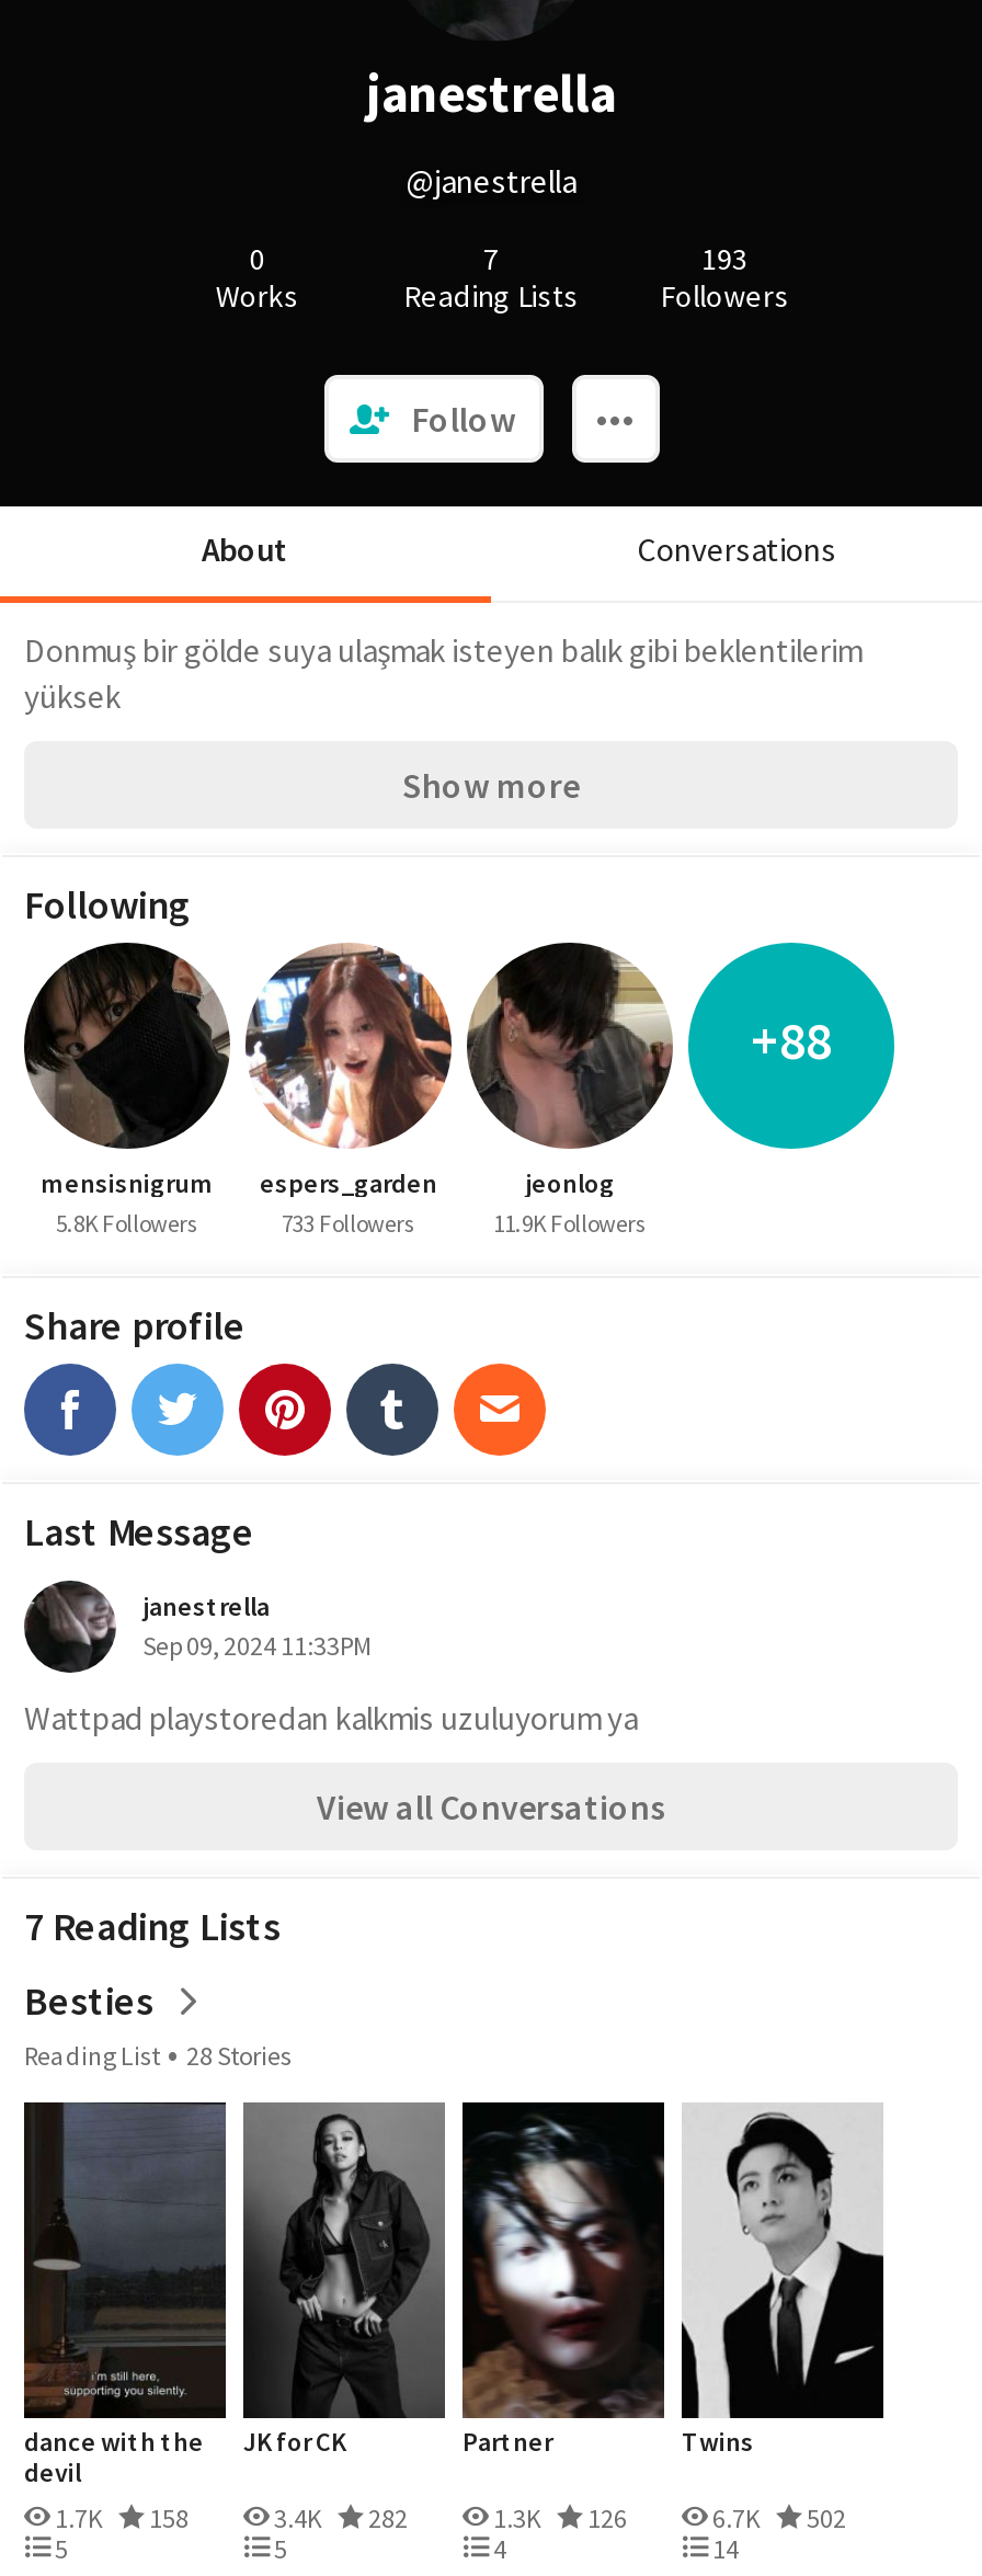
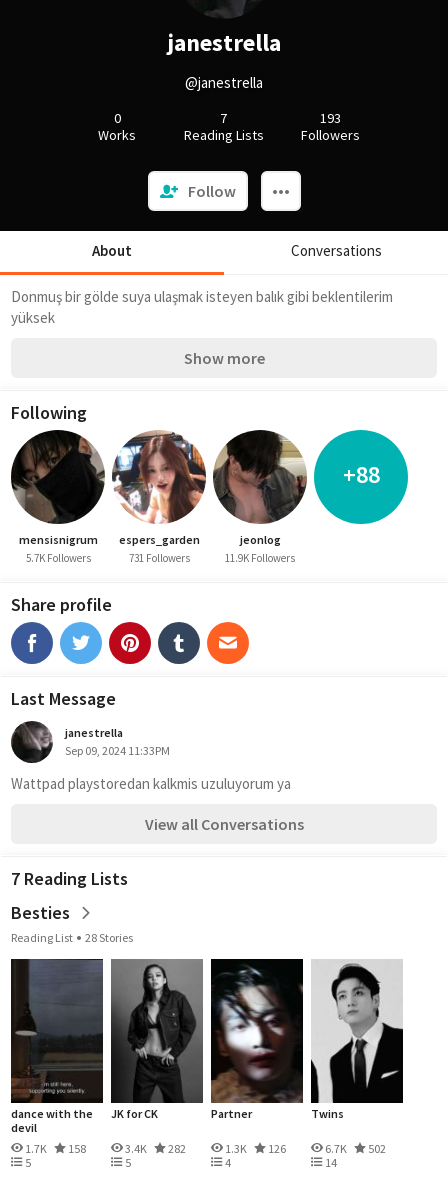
- 5.8K Followers
+ 5.7K Followers

- 733 Followers
+ 731 Followers
